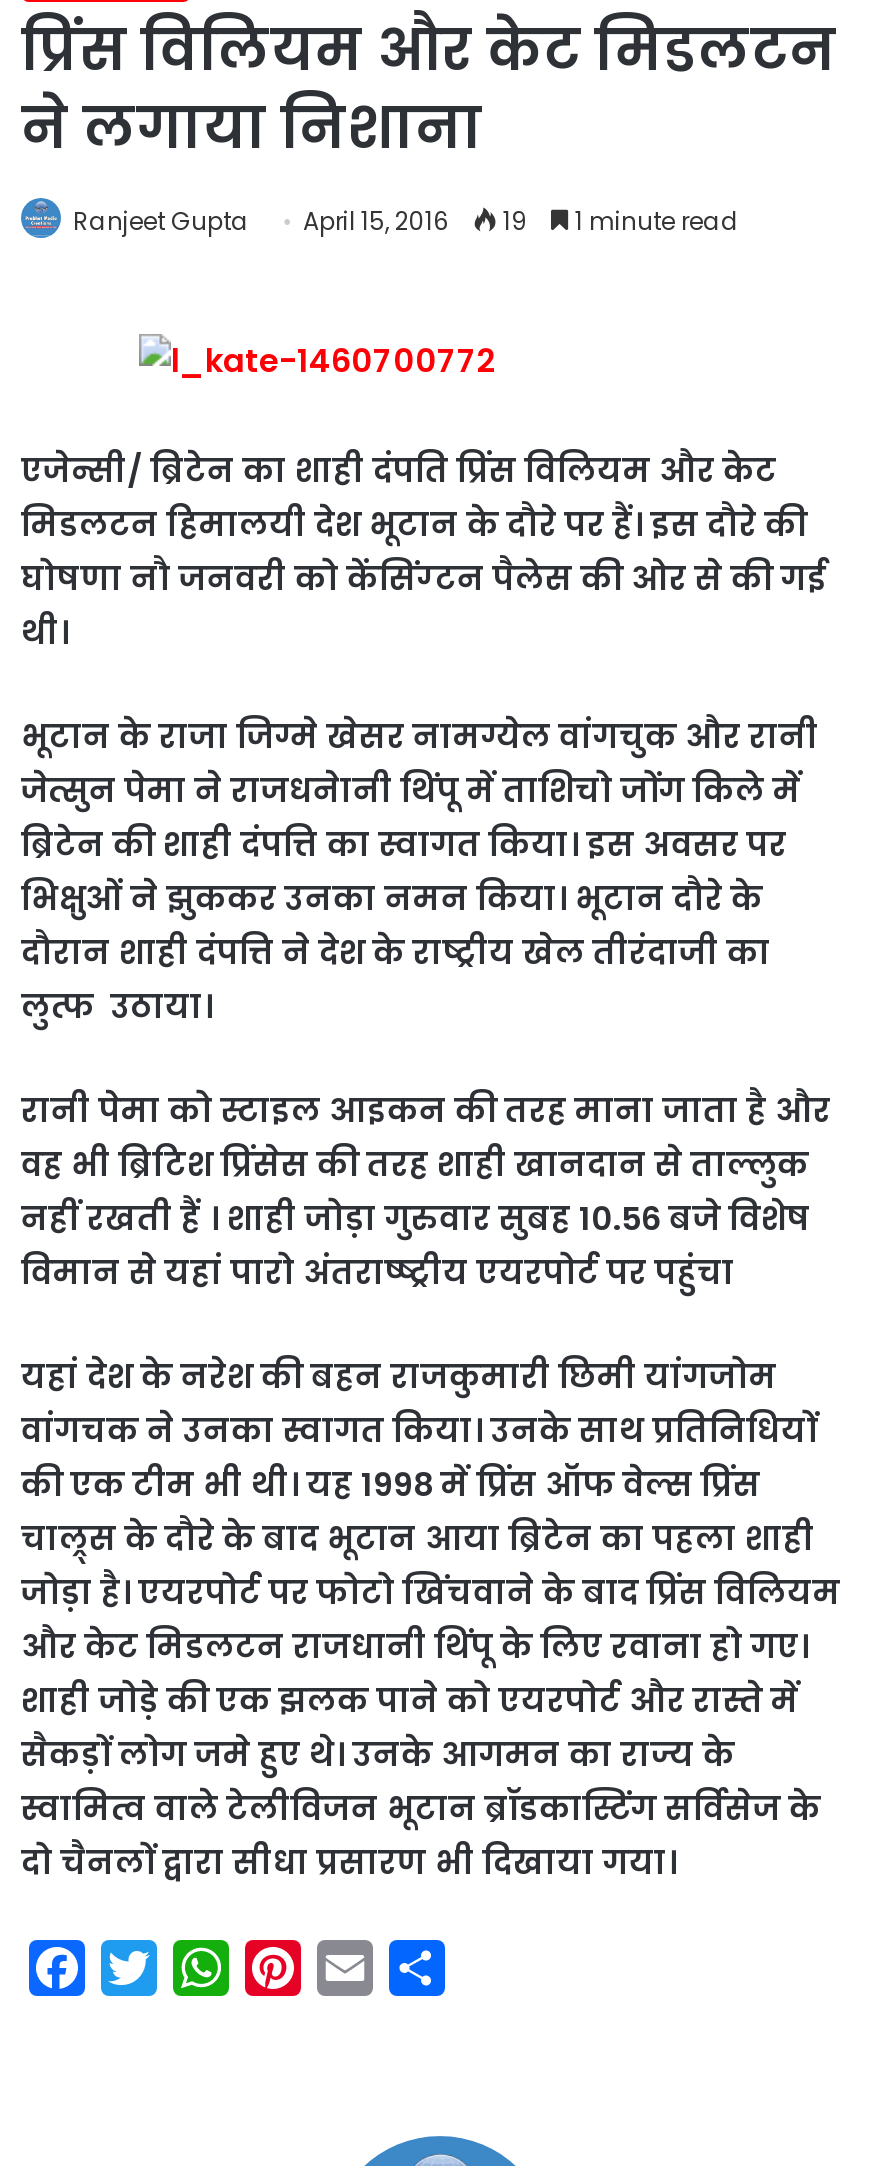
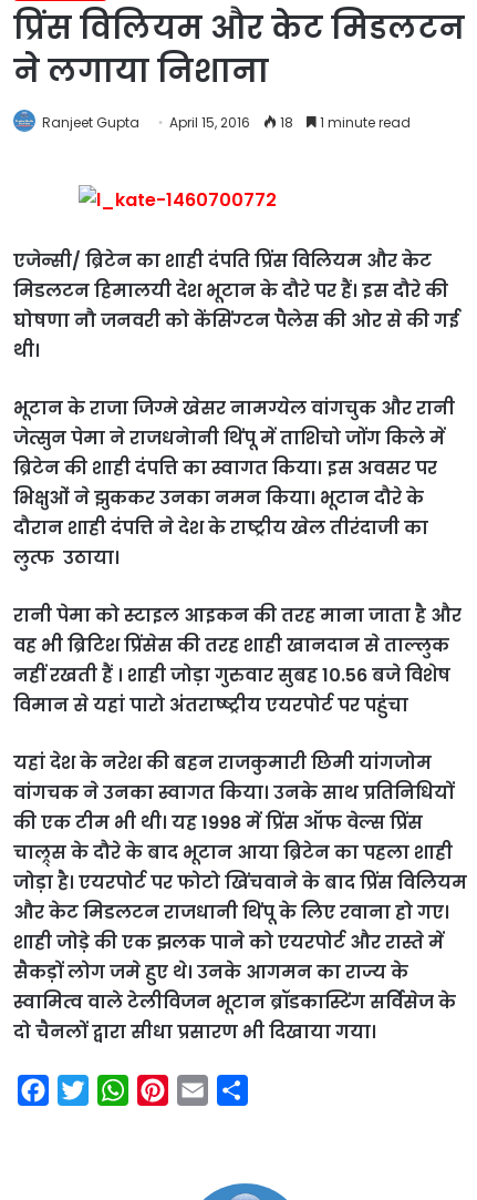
- Ranjeet Gupta April 15, 2016 19 1 minute read
+ Ranjeet Gupta April 15, 2016 18 1 minute read
